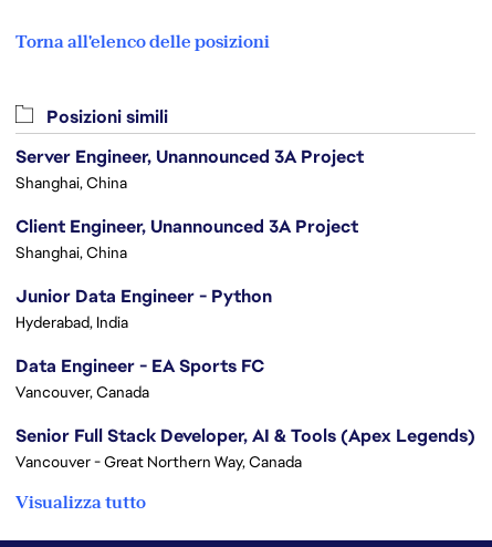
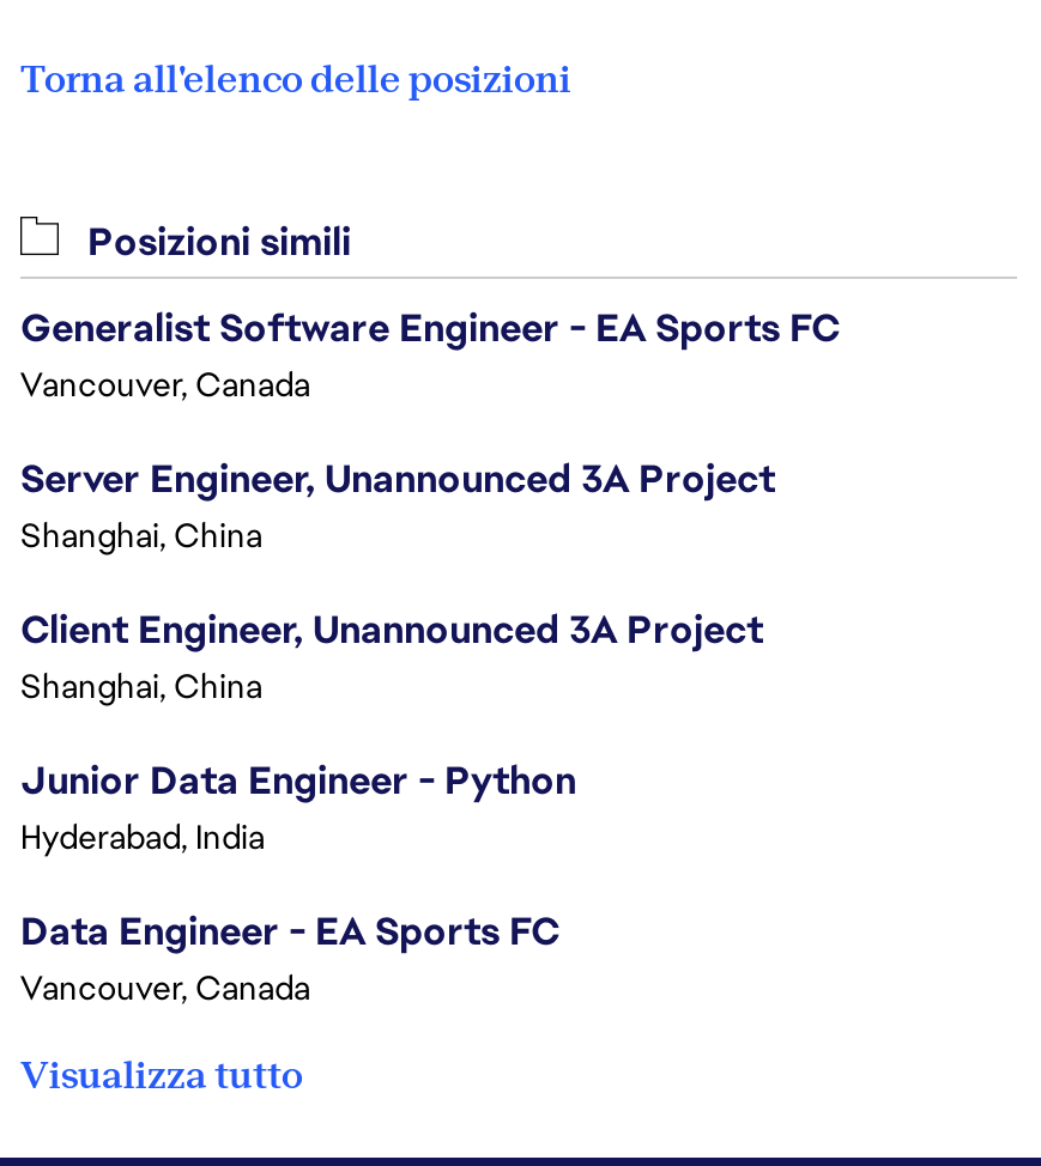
+ Generalist Software Engineer - EA Sports FC
+ Vancouver, Canada

moved down: Server Engineer, Unannounced 3A Project | Shanghai, China | Client Engineer, Unannounced 3A Project | Shanghai, China | Junior Data Engineer - Python | Hyderabad, India | Data Engineer - EA Sports FC | Vancouver, Canada

- Senior Full Stack Developer, AI & Tools (Apex Legends)
- Vancouver - Great Northern Way, Canada
